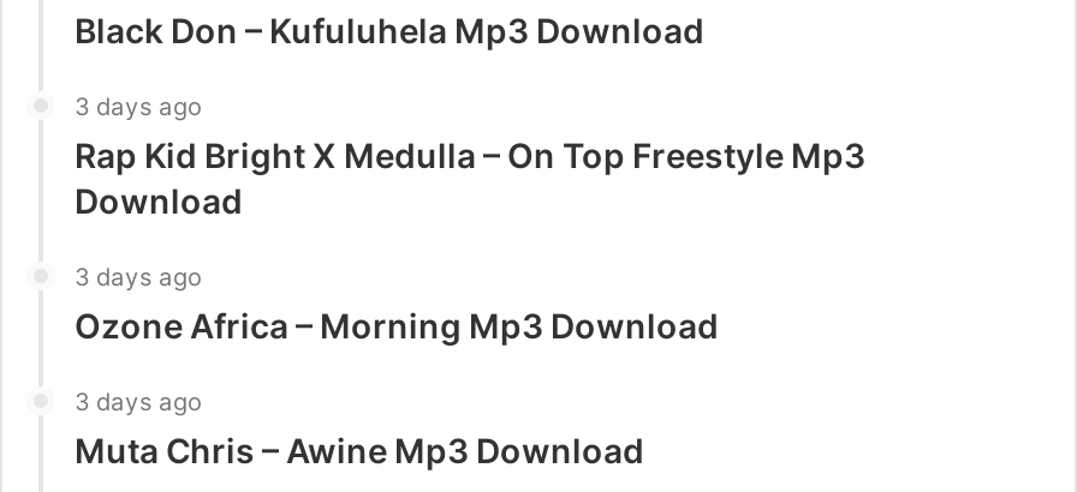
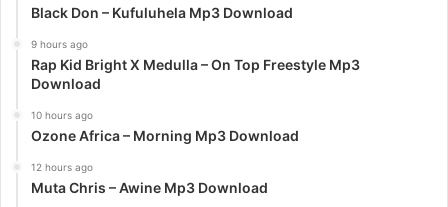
- 3 days ago
+ 9 hours ago

- 3 days ago
+ 10 hours ago

- 3 days ago
+ 12 hours ago
